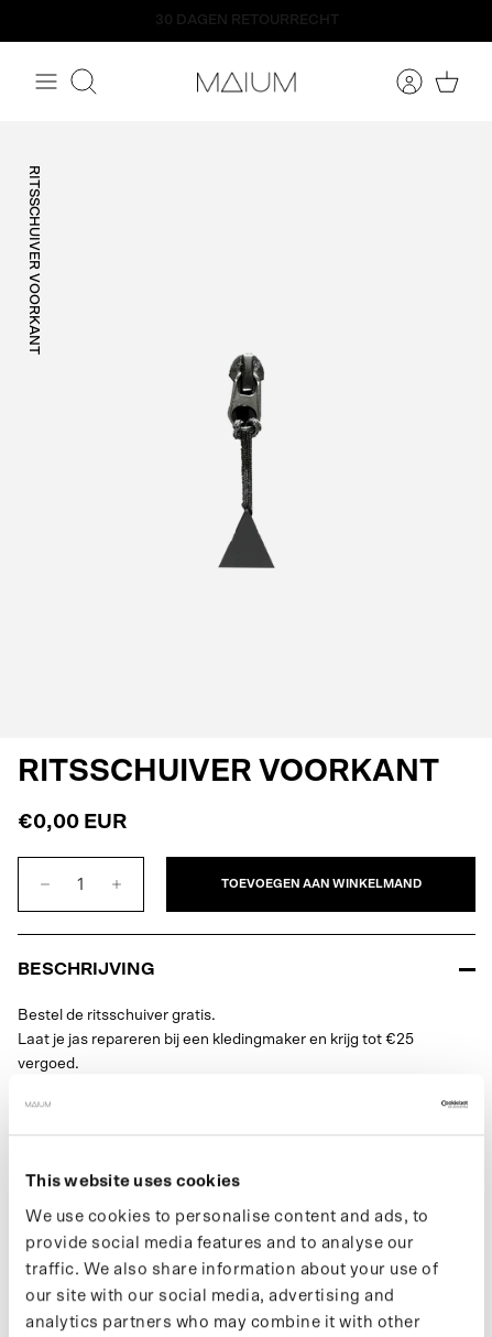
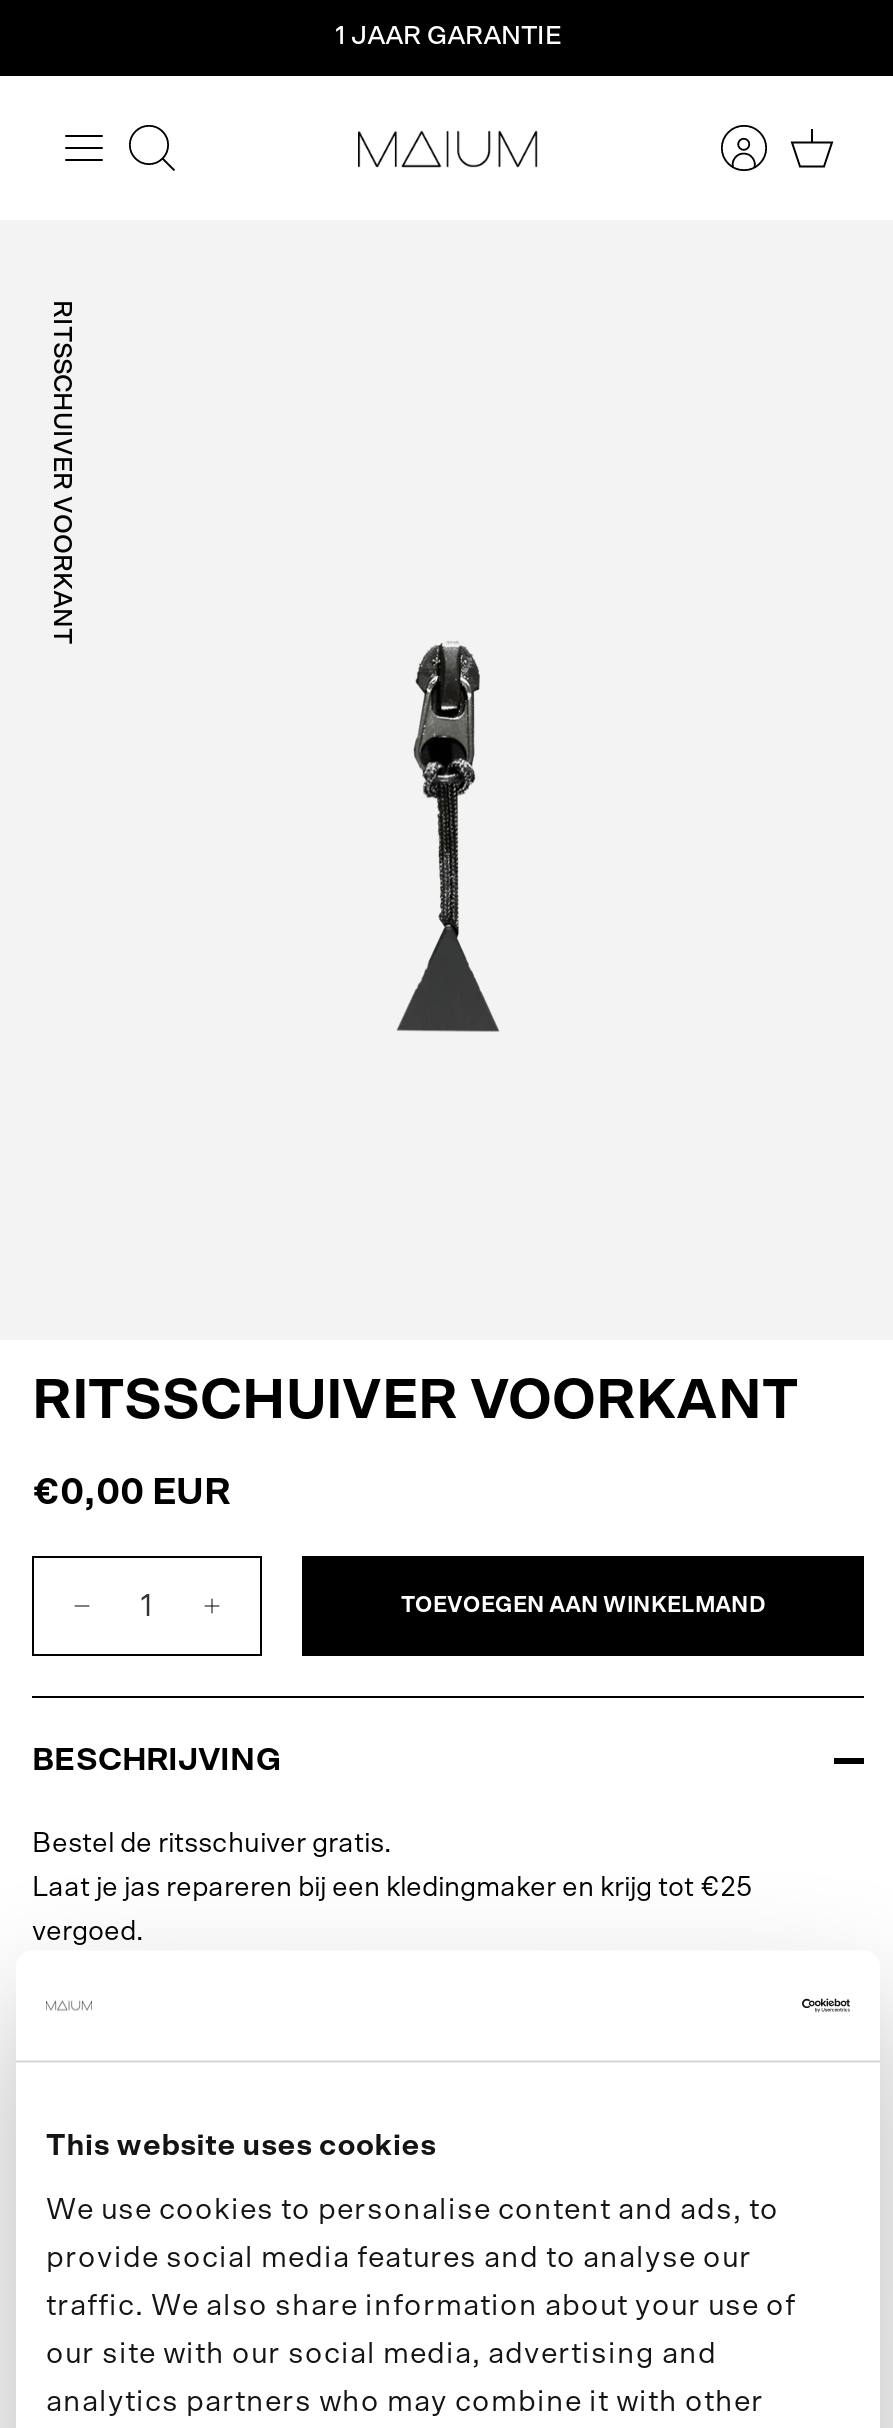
+ 1 JAAR GARANTIE
